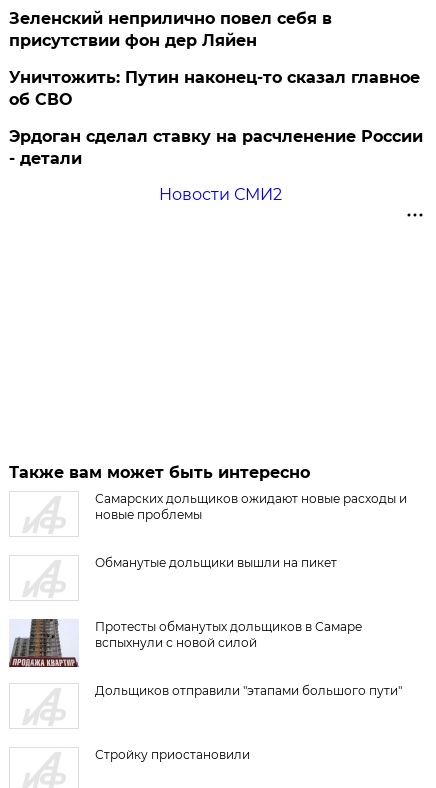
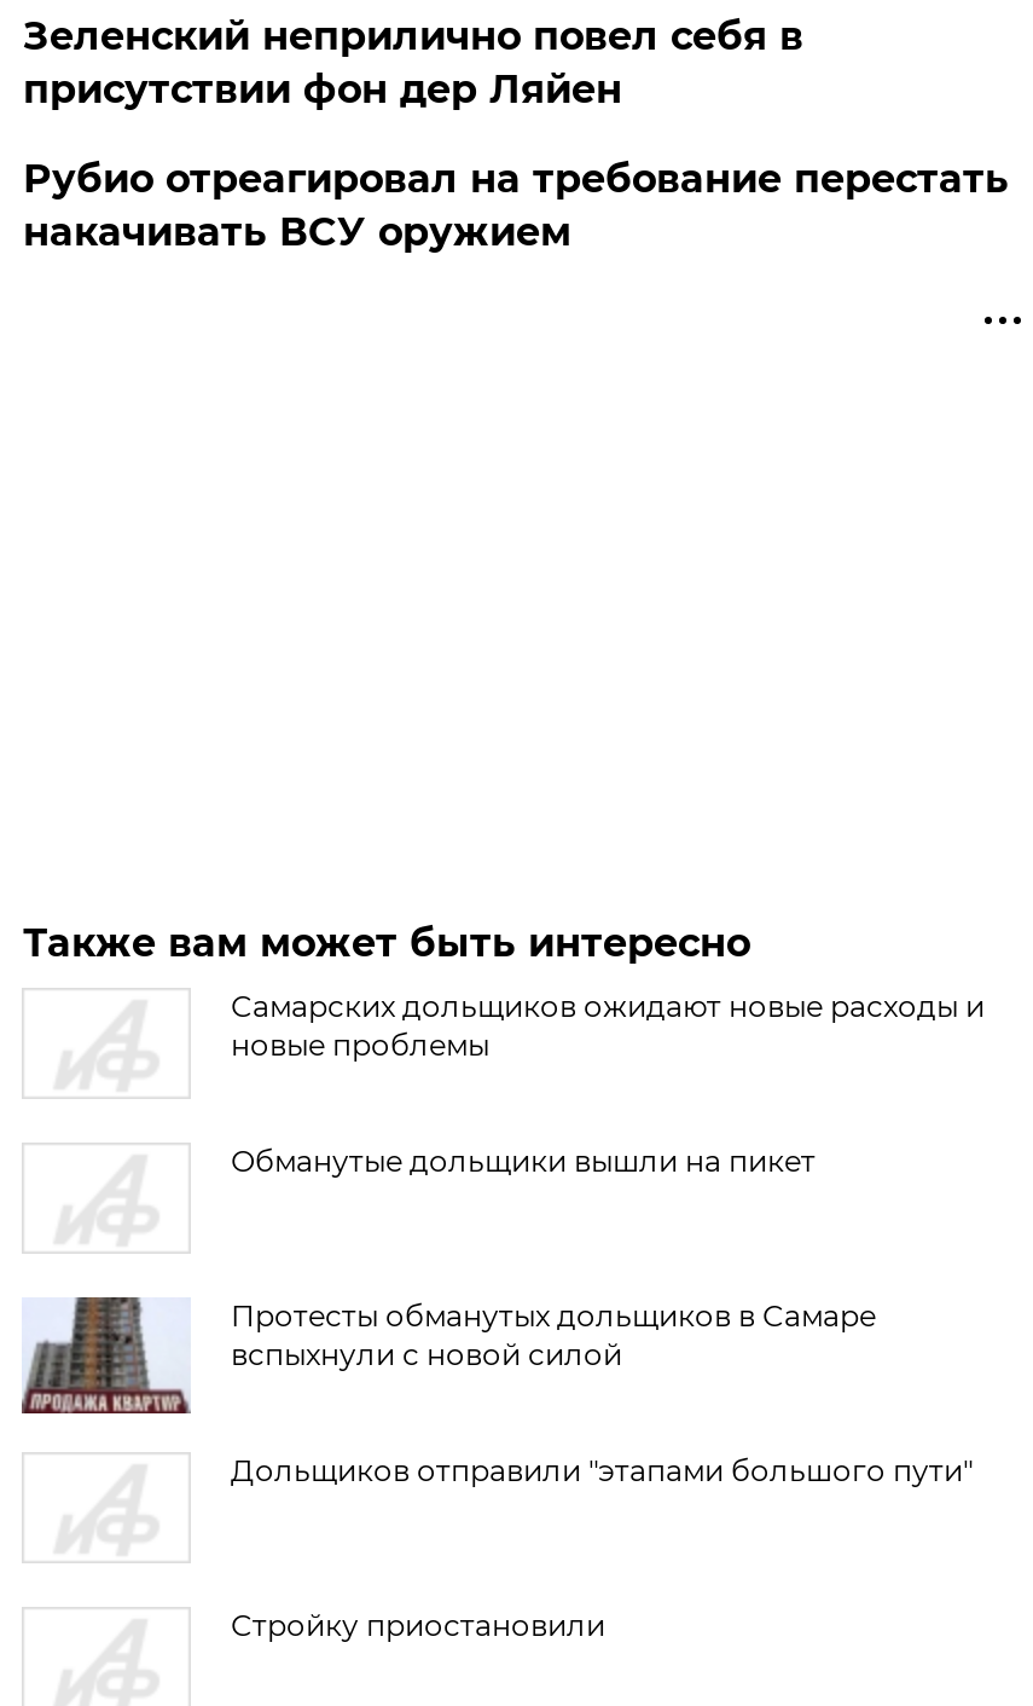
- Уничтожить: Путин наконец-то сказал главное
- об СВО
- Эрдоган сделал ставку на расчленение России
- - детали
- Новости СМИ2
+ Рубио отреагировал на требование перестать
+ накачивать ВСУ оружием
